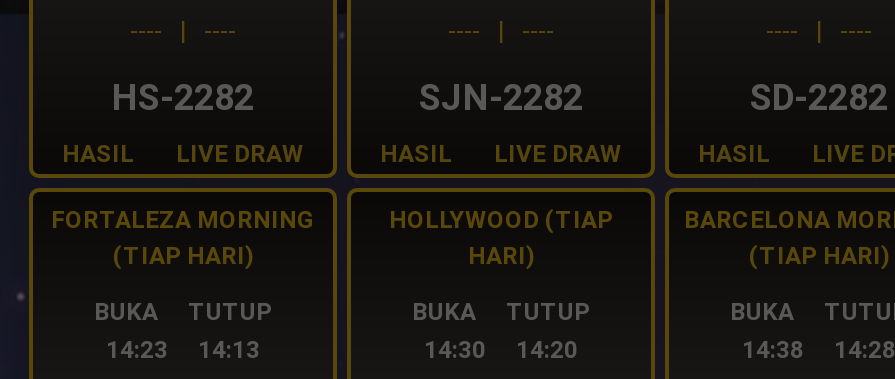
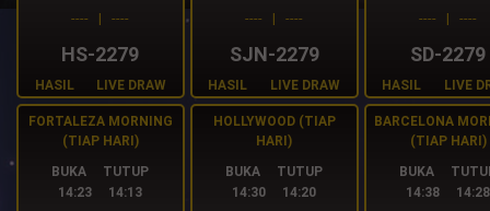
- HS-2282
+ HS-2279

- SJN-2282
+ SJN-2279

- SD-2282
+ SD-2279
